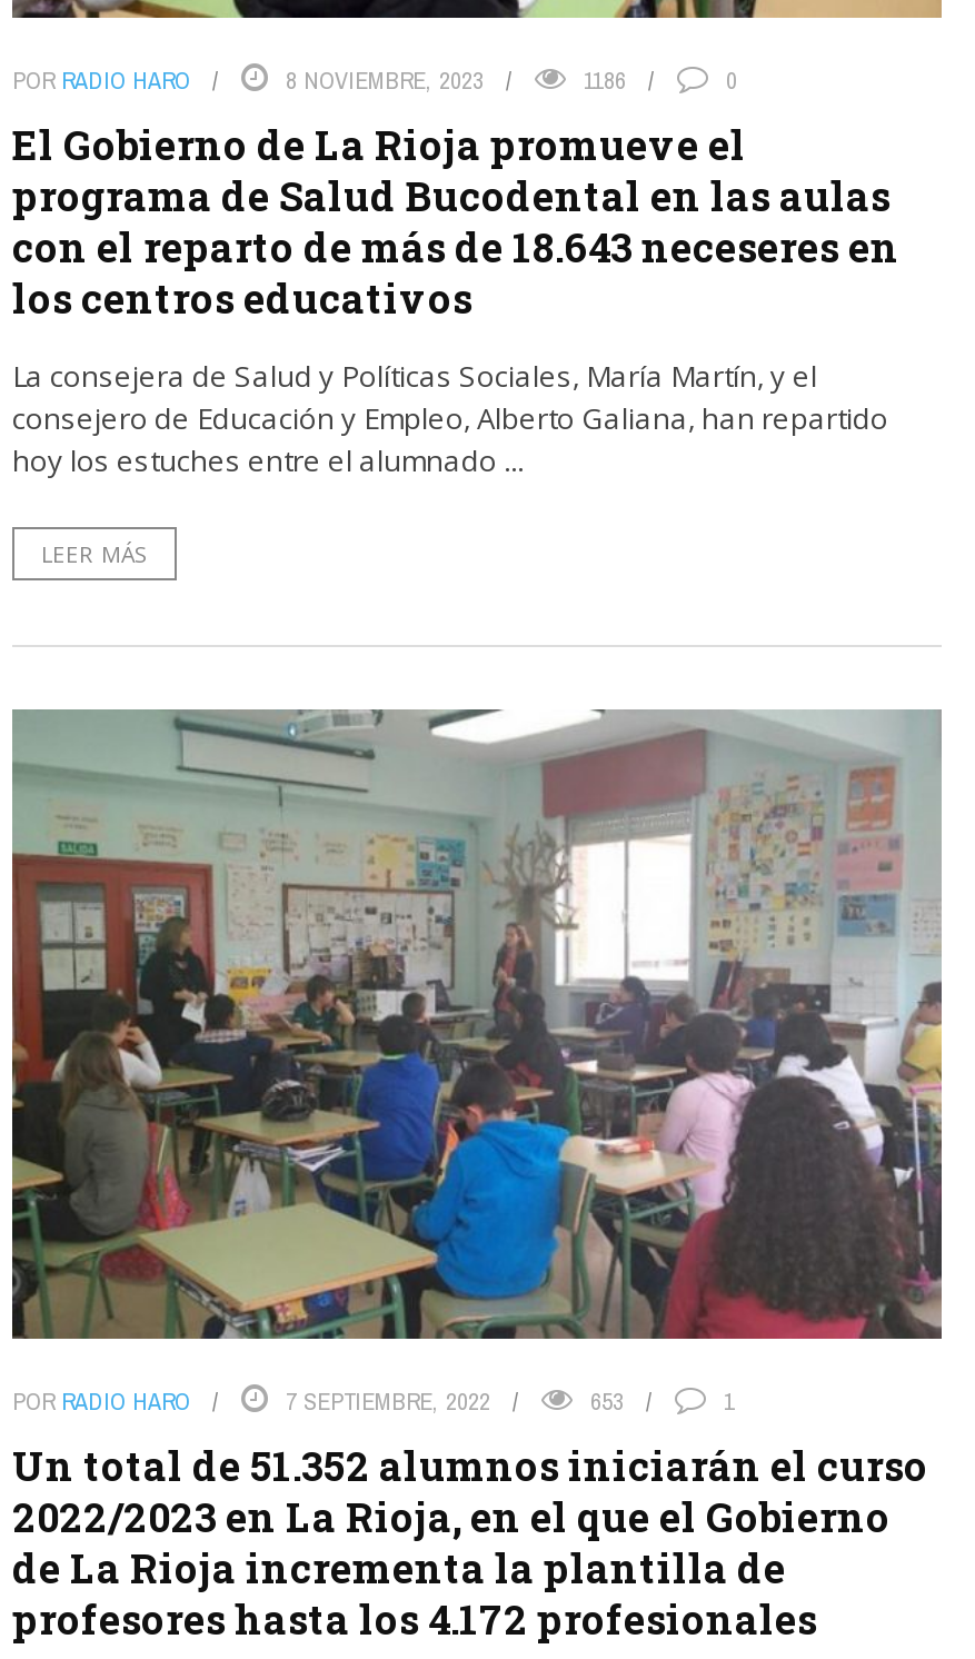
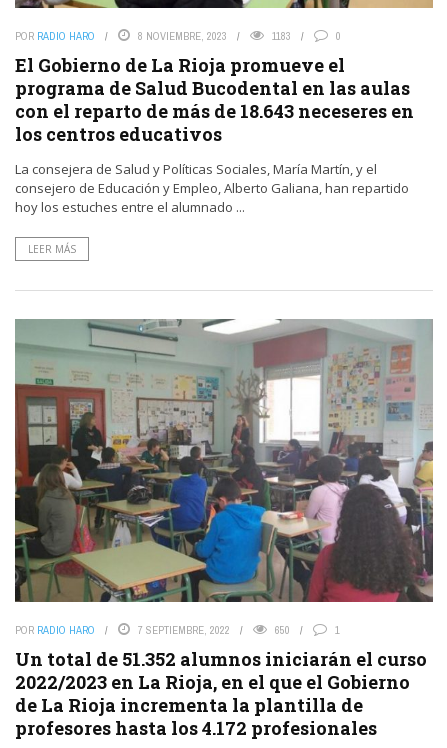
- 1186
+ 1183

- 653
+ 650
